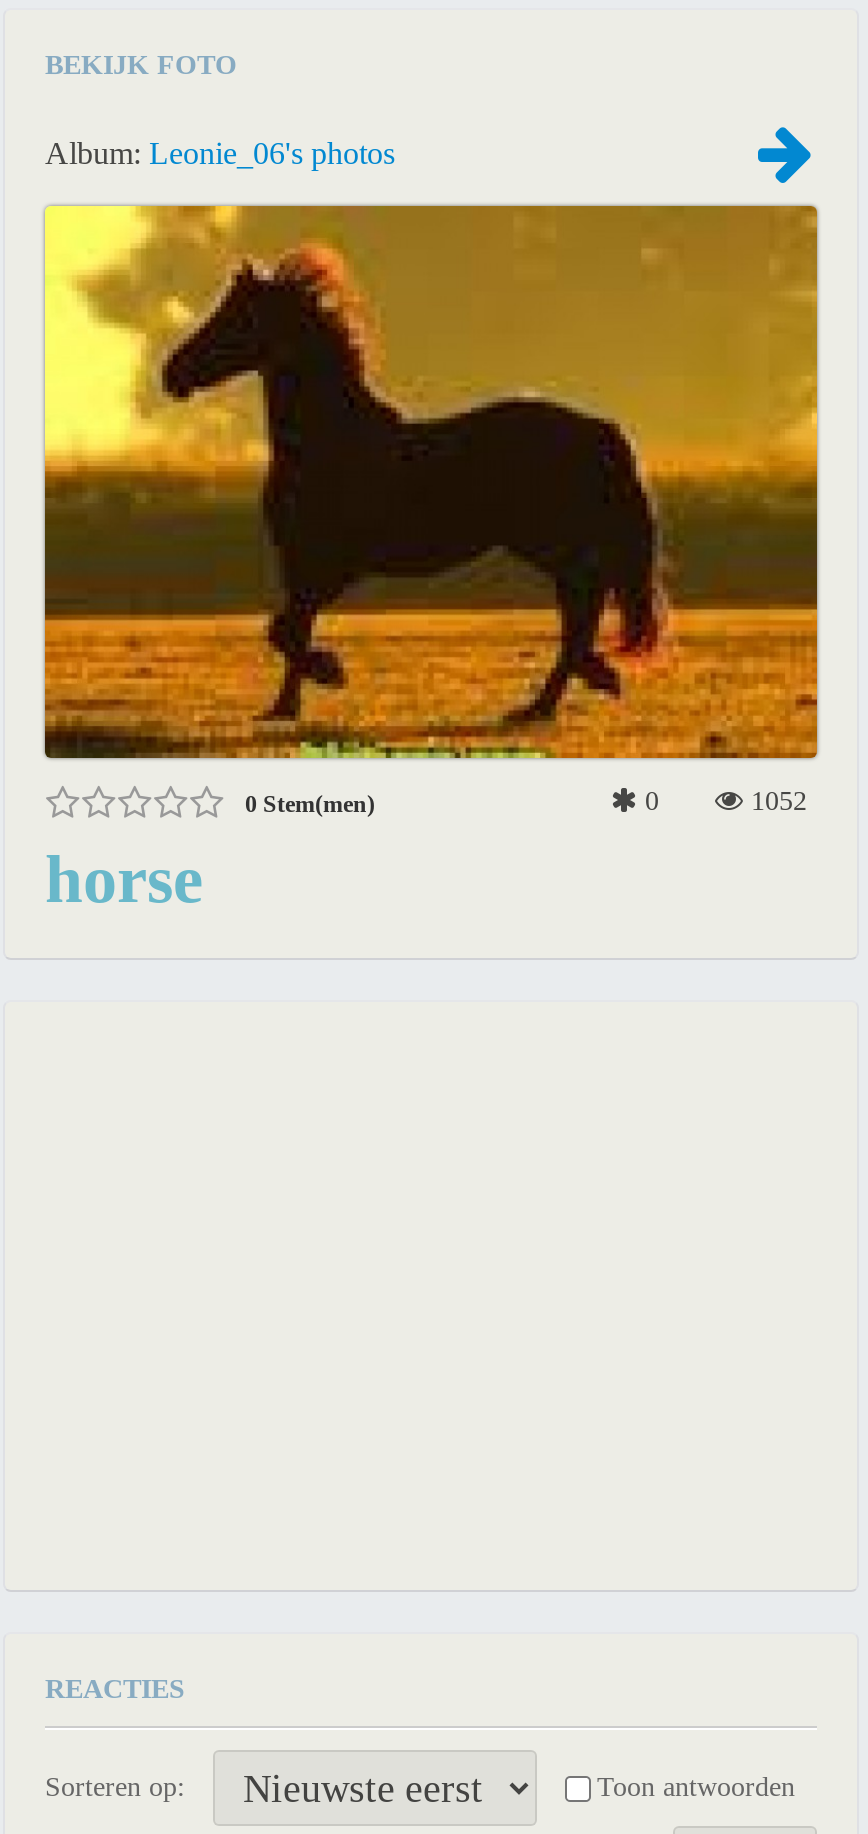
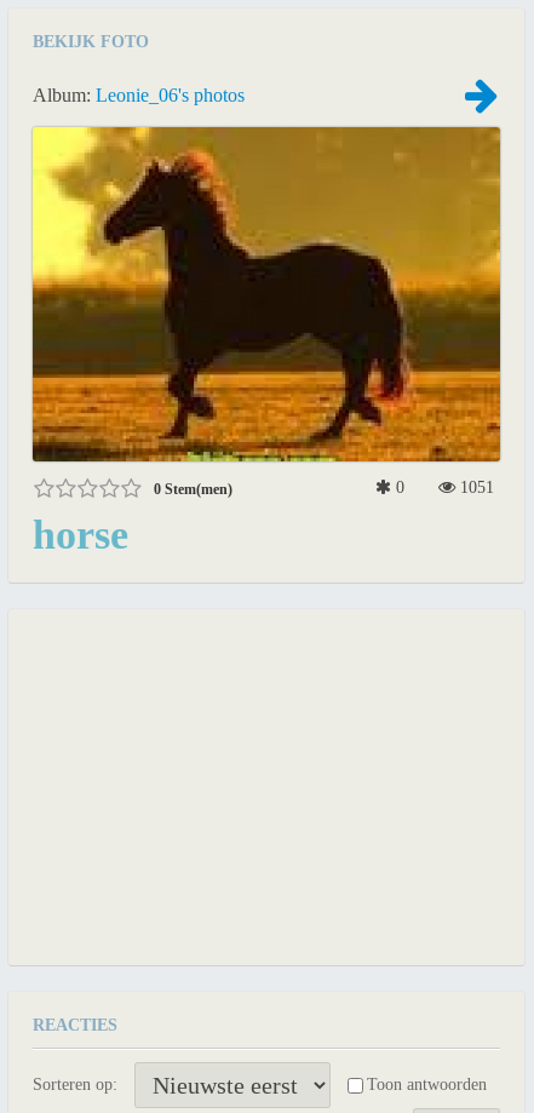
- 1052
+ 1051
